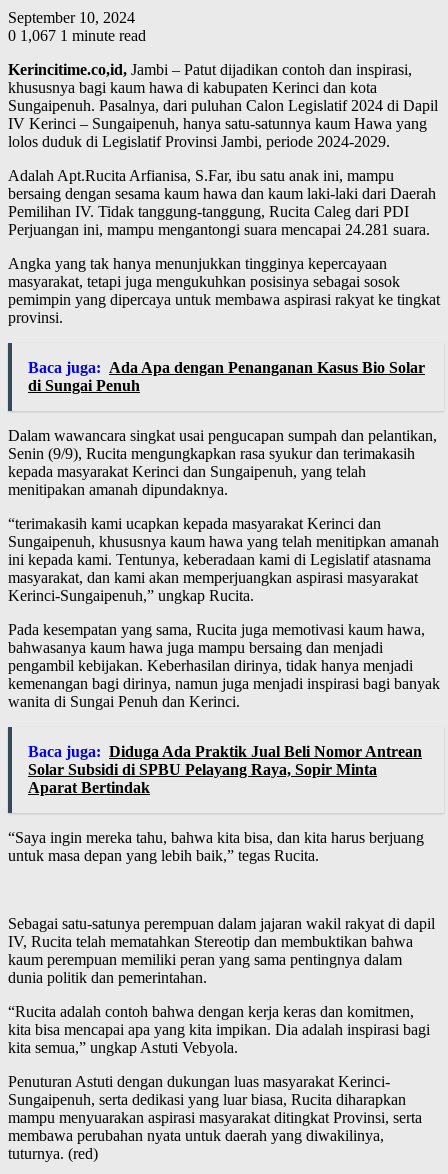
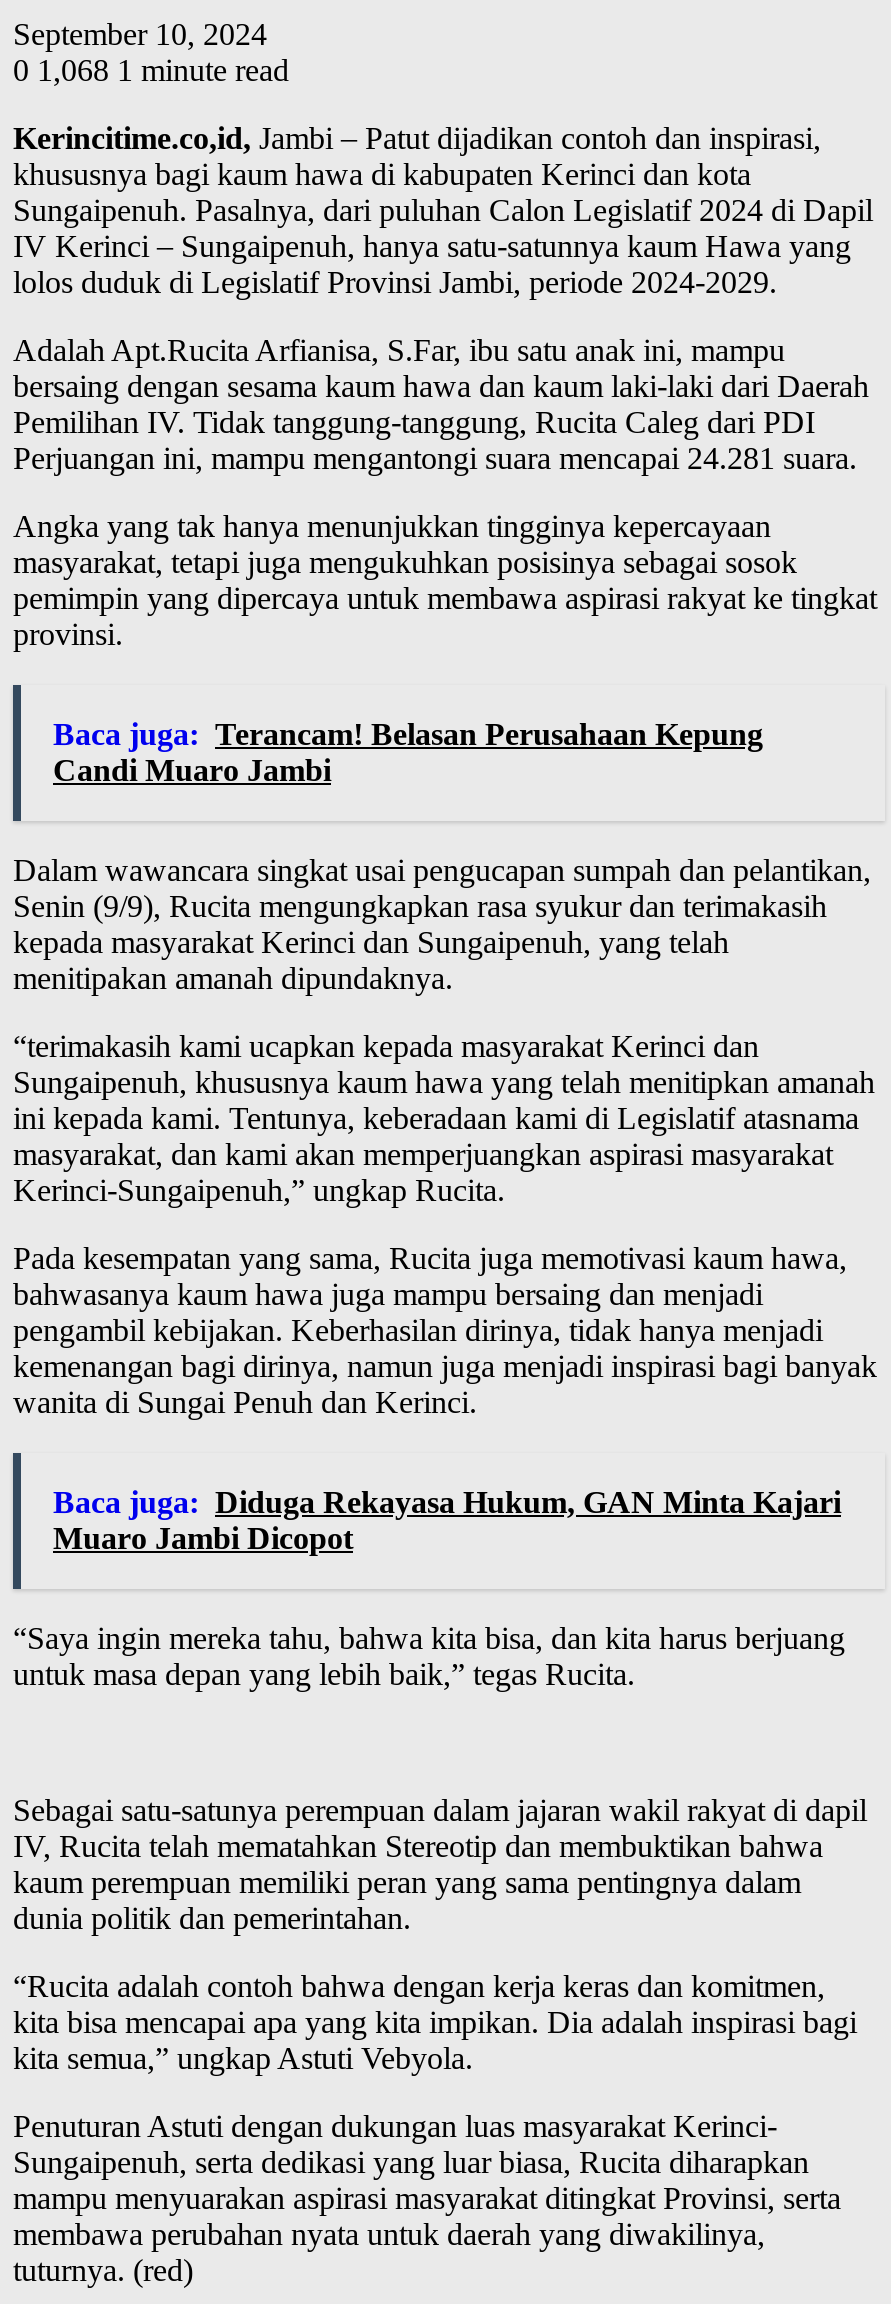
- 0 1,067 1 minute read
+ 0 1,068 1 minute read

- Baca juga: Ada Apa dengan Penanganan Kasus Bio Solar
- di Sungai Penuh
+ Baca juga: Terancam! Belasan Perusahaan Kepung
+ Candi Muaro Jambi

- Baca juga: Diduga Ada Praktik Jual Beli Nomor Antrean
- Solar Subsidi di SPBU Pelayang Raya, Sopir Minta
- Aparat Bertindak
+ Baca juga: Diduga Rekayasa Hukum, GAN Minta Kajari
+ Muaro Jambi Dicopot
